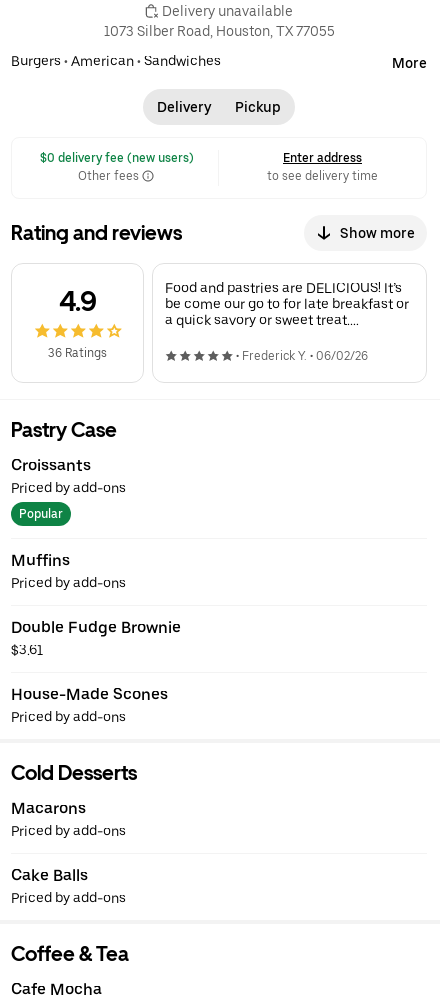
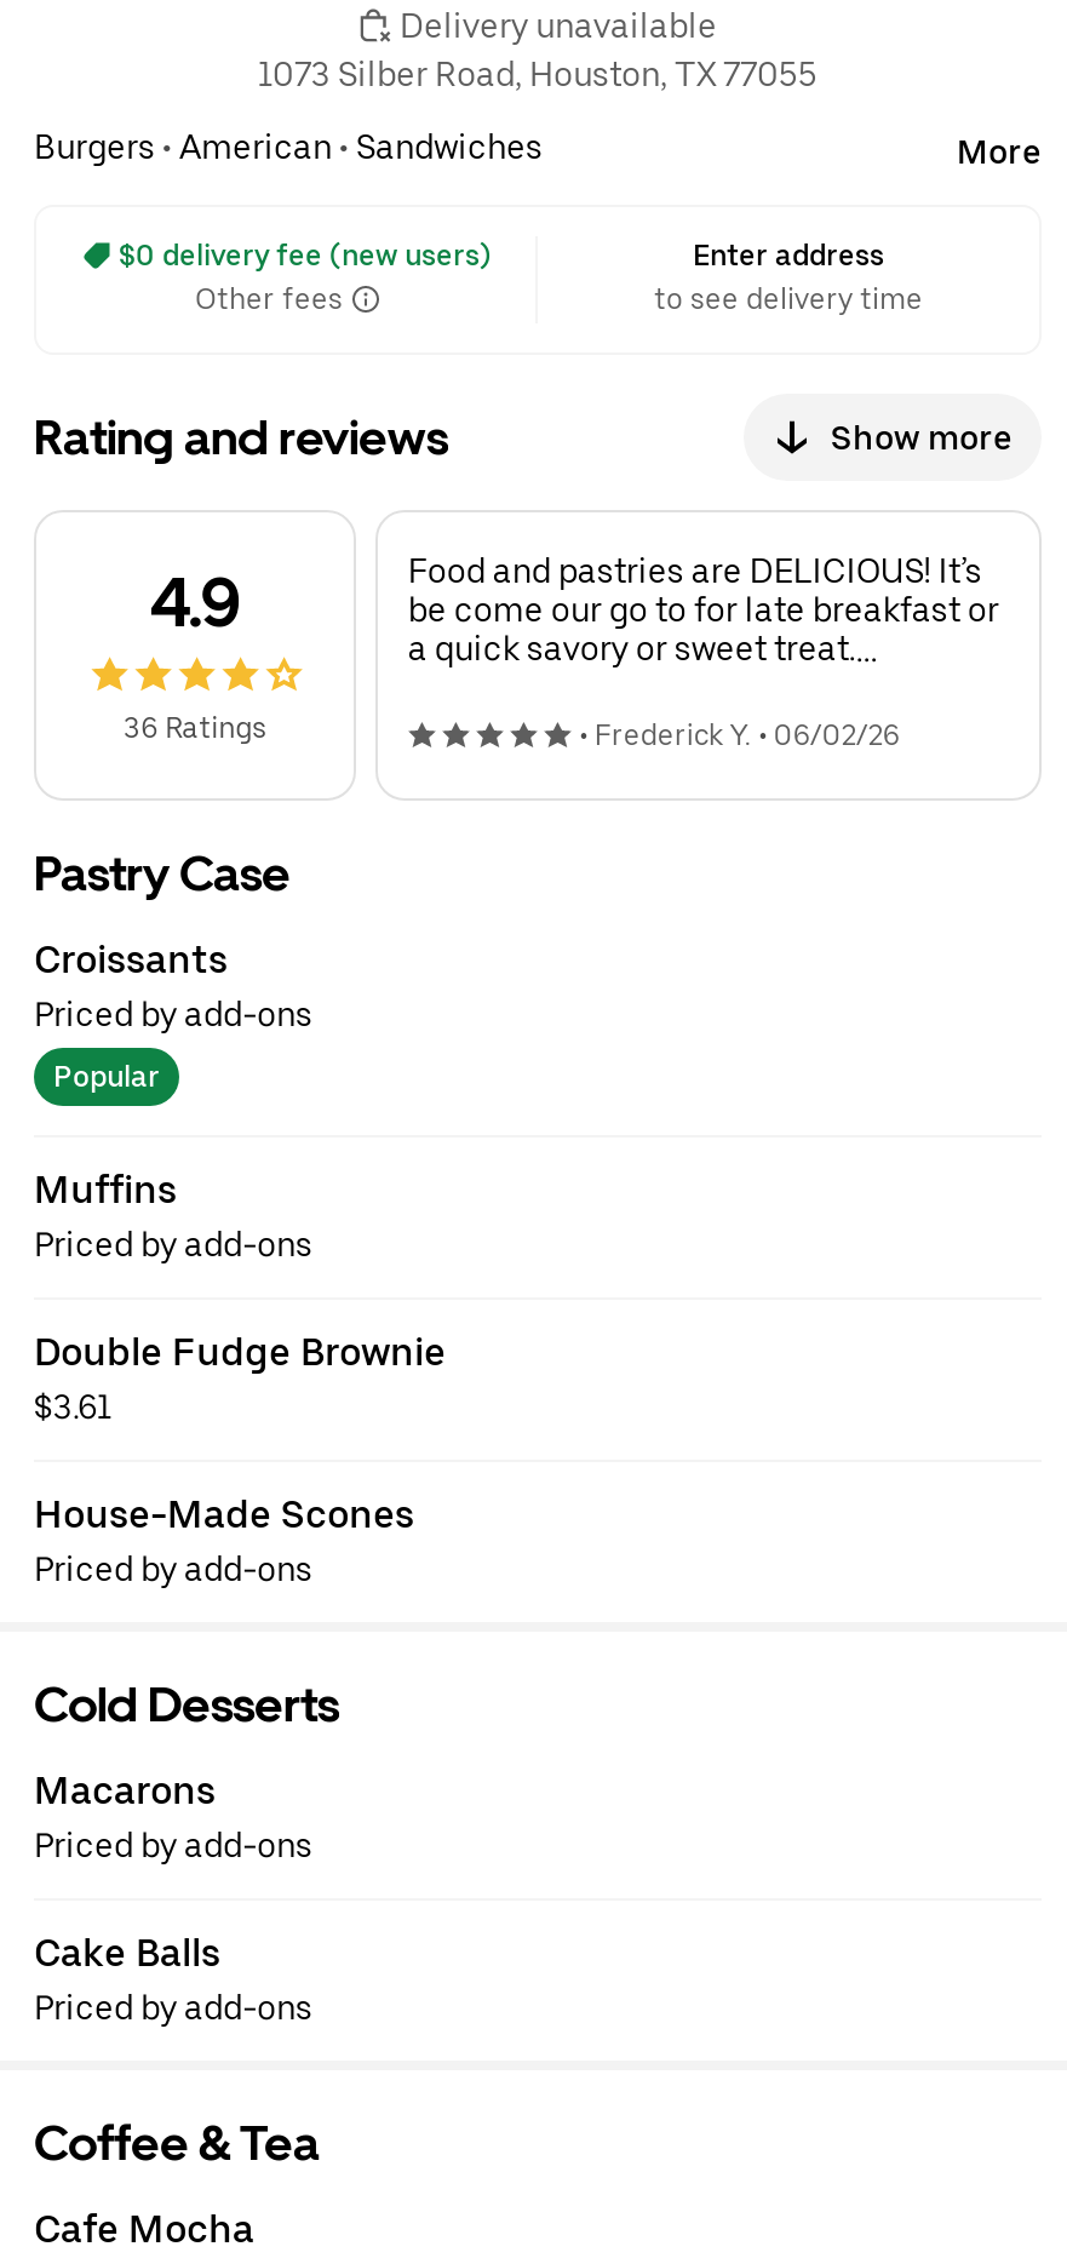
- Delivery
- Pickup
